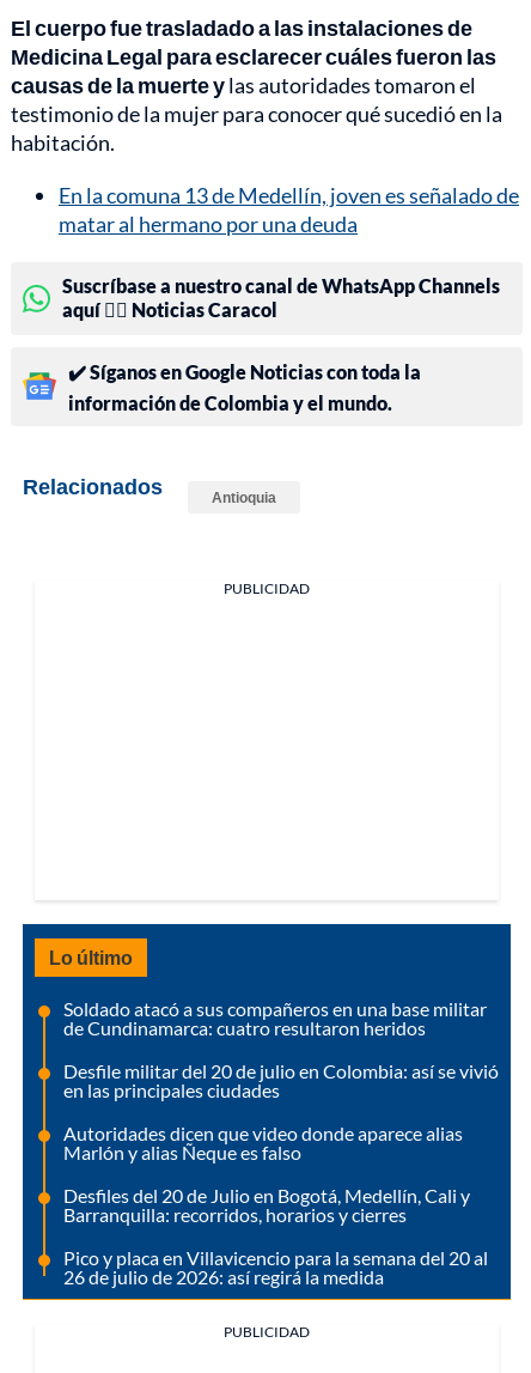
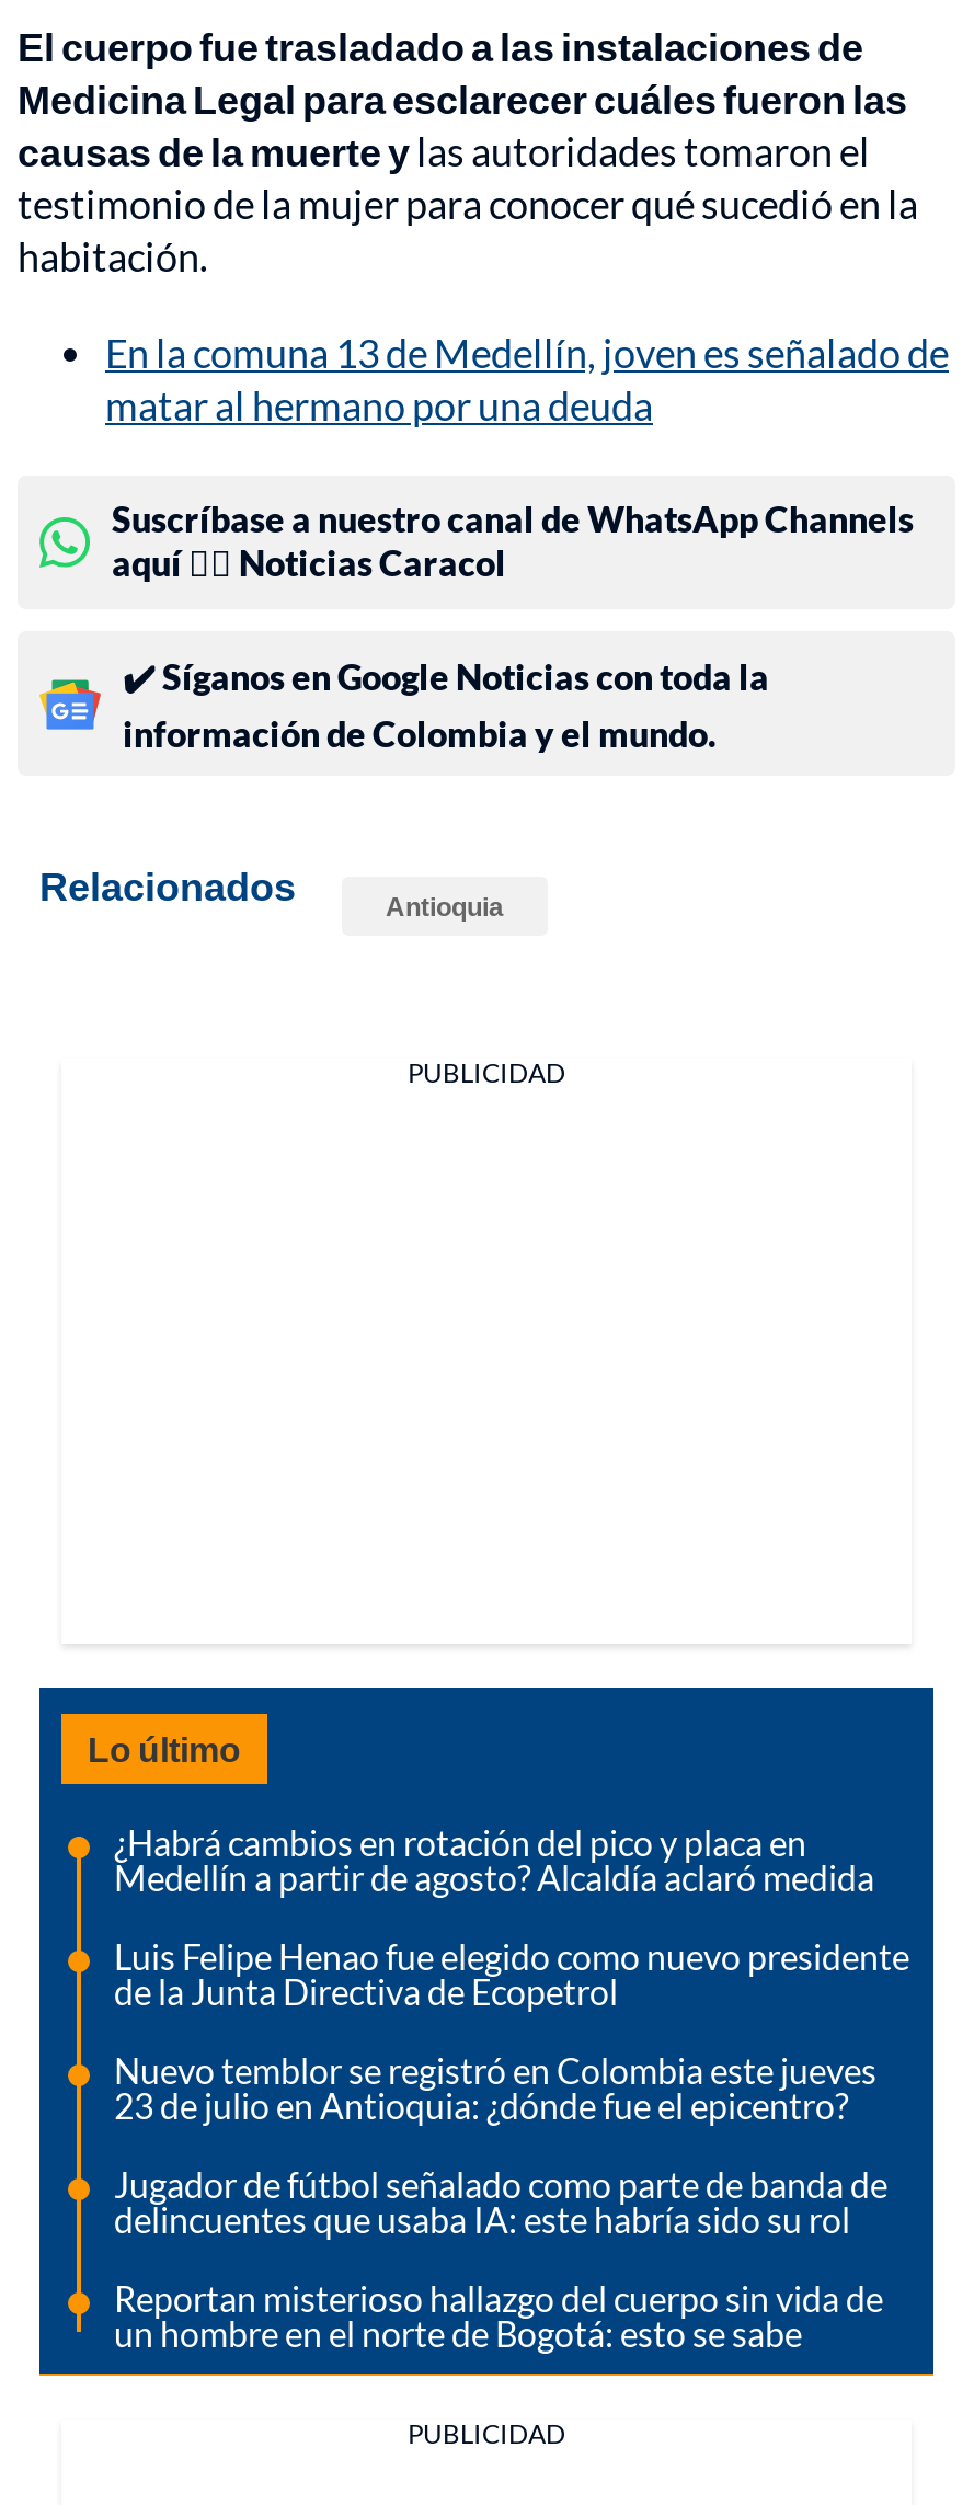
- Soldado atacó a sus compañeros en una base militar
- de Cundinamarca: cuatro resultaron heridos
+ ¿Habrá cambios en rotación del pico y placa en
+ Medellín a partir de agosto? Alcaldía aclaró medida

- Desfile militar del 20 de julio en Colombia: así se vivió
- en las principales ciudades
+ Luis Felipe Henao fue elegido como nuevo presidente
+ de la Junta Directiva de Ecopetrol

- Autoridades dicen que video donde aparece alias
- Marlón y alias Ñeque es falso
+ Nuevo temblor se registró en Colombia este jueves
+ 23 de julio en Antioquia: ¿dónde fue el epicentro?

- Desfiles del 20 de Julio en Bogotá, Medellín, Cali y
- Barranquilla: recorridos, horarios y cierres
+ Jugador de fútbol señalado como parte de banda de
+ delincuentes que usaba IA: este habría sido su rol

- Pico y placa en Villavicencio para la semana del 20 al
- 26 de julio de 2026: así regirá la medida
+ Reportan misterioso hallazgo del cuerpo sin vida de
+ un hombre en el norte de Bogotá: esto se sabe
